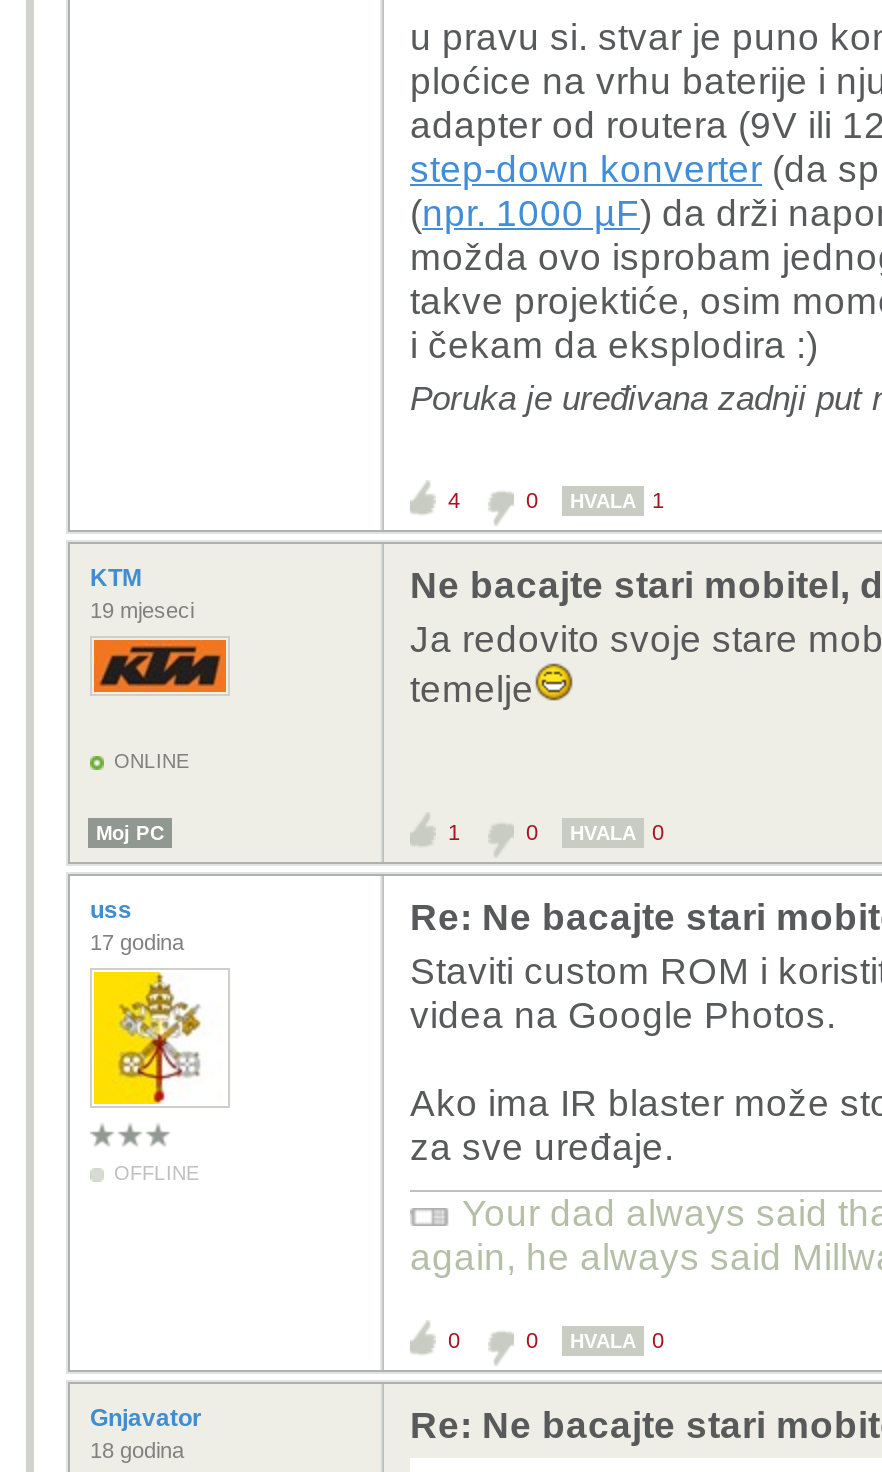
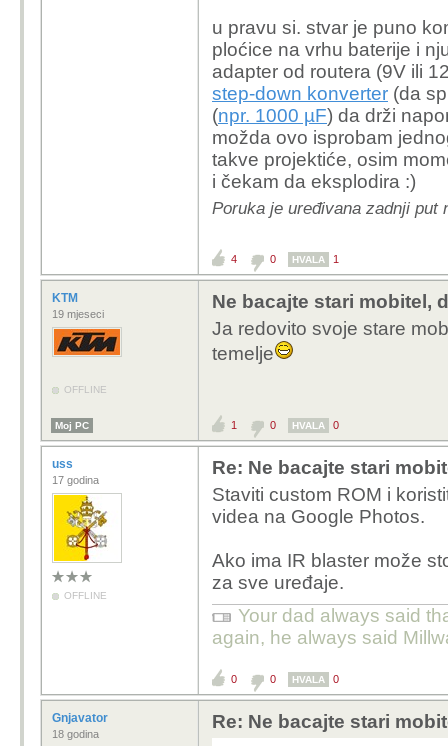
- ONLINE
+ OFFLINE
